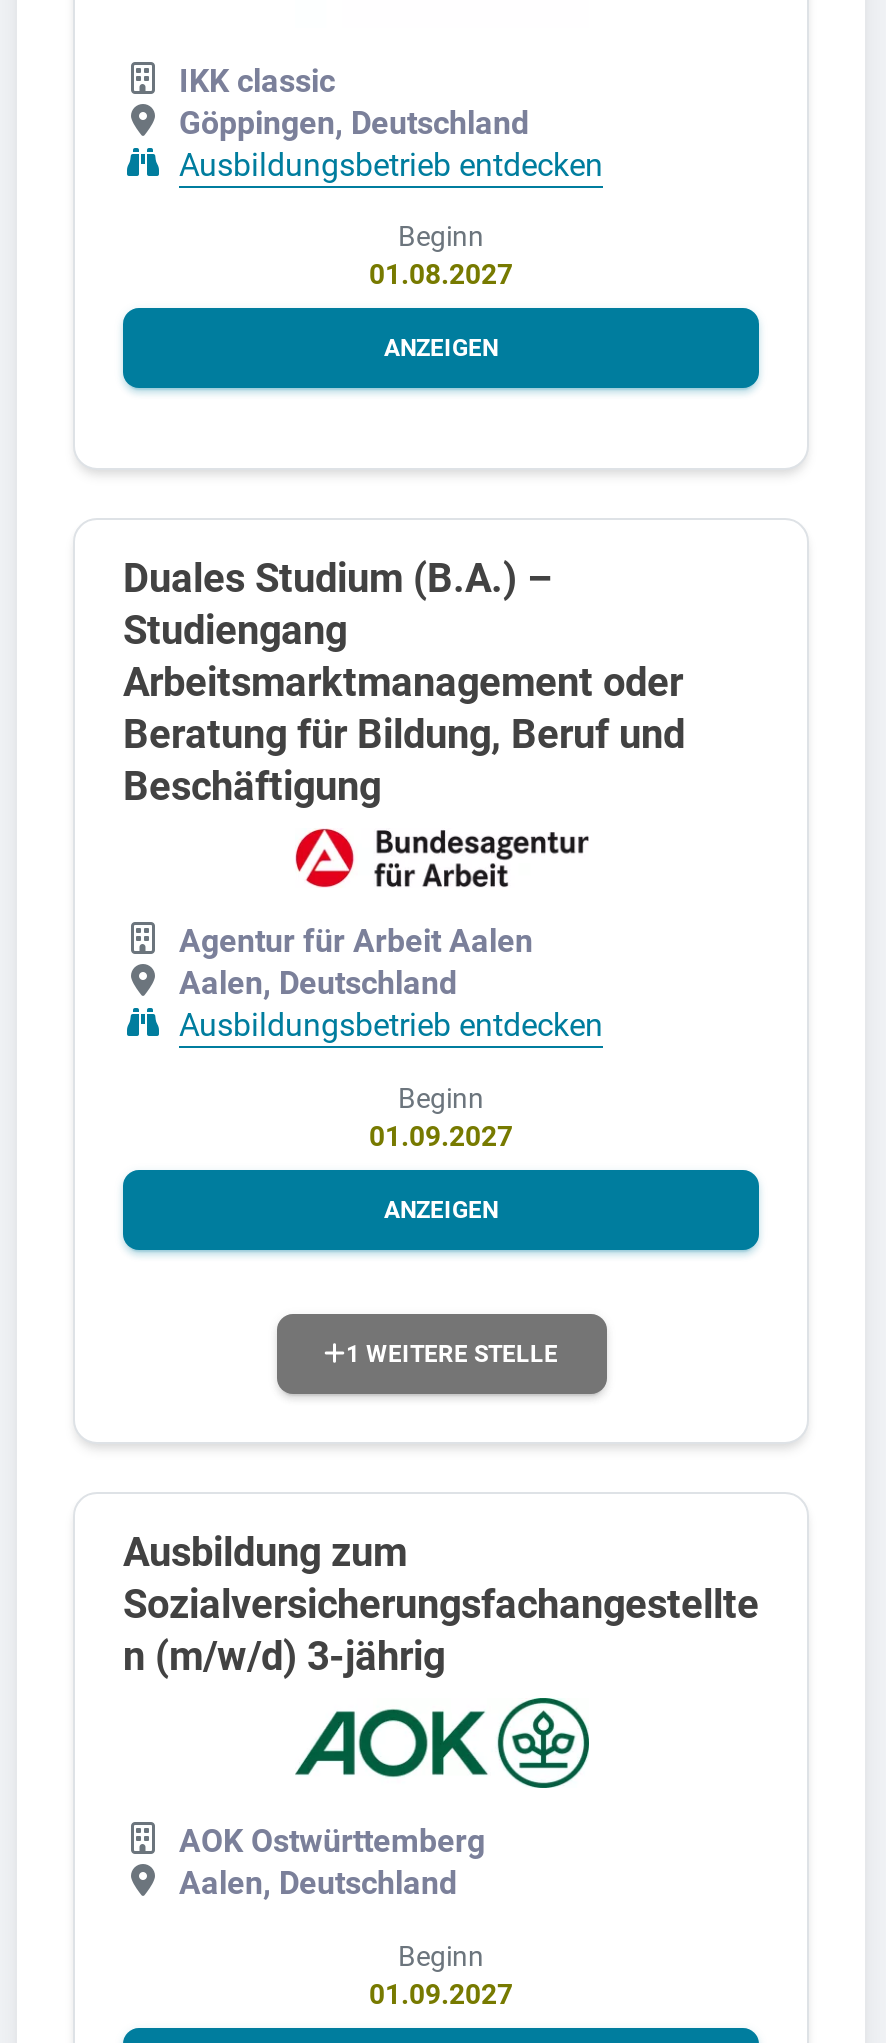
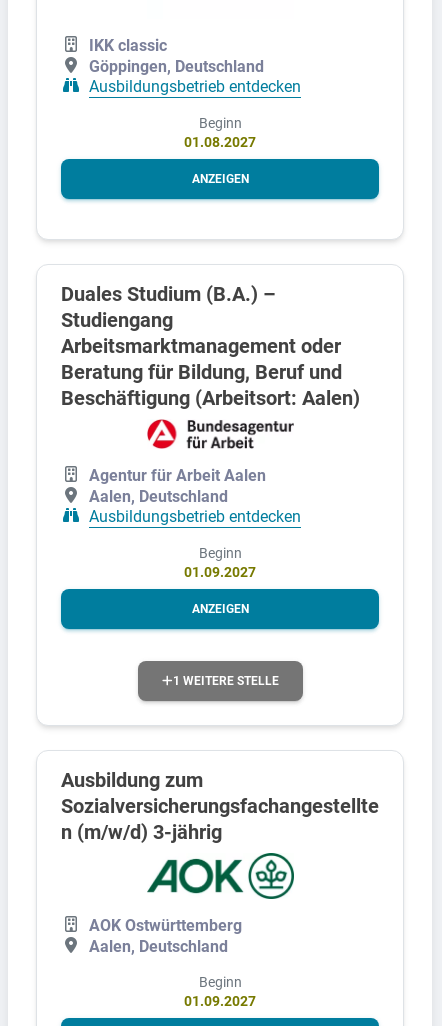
- Beschäftigung
+ Beschäftigung (Arbeitsort: Aalen)
